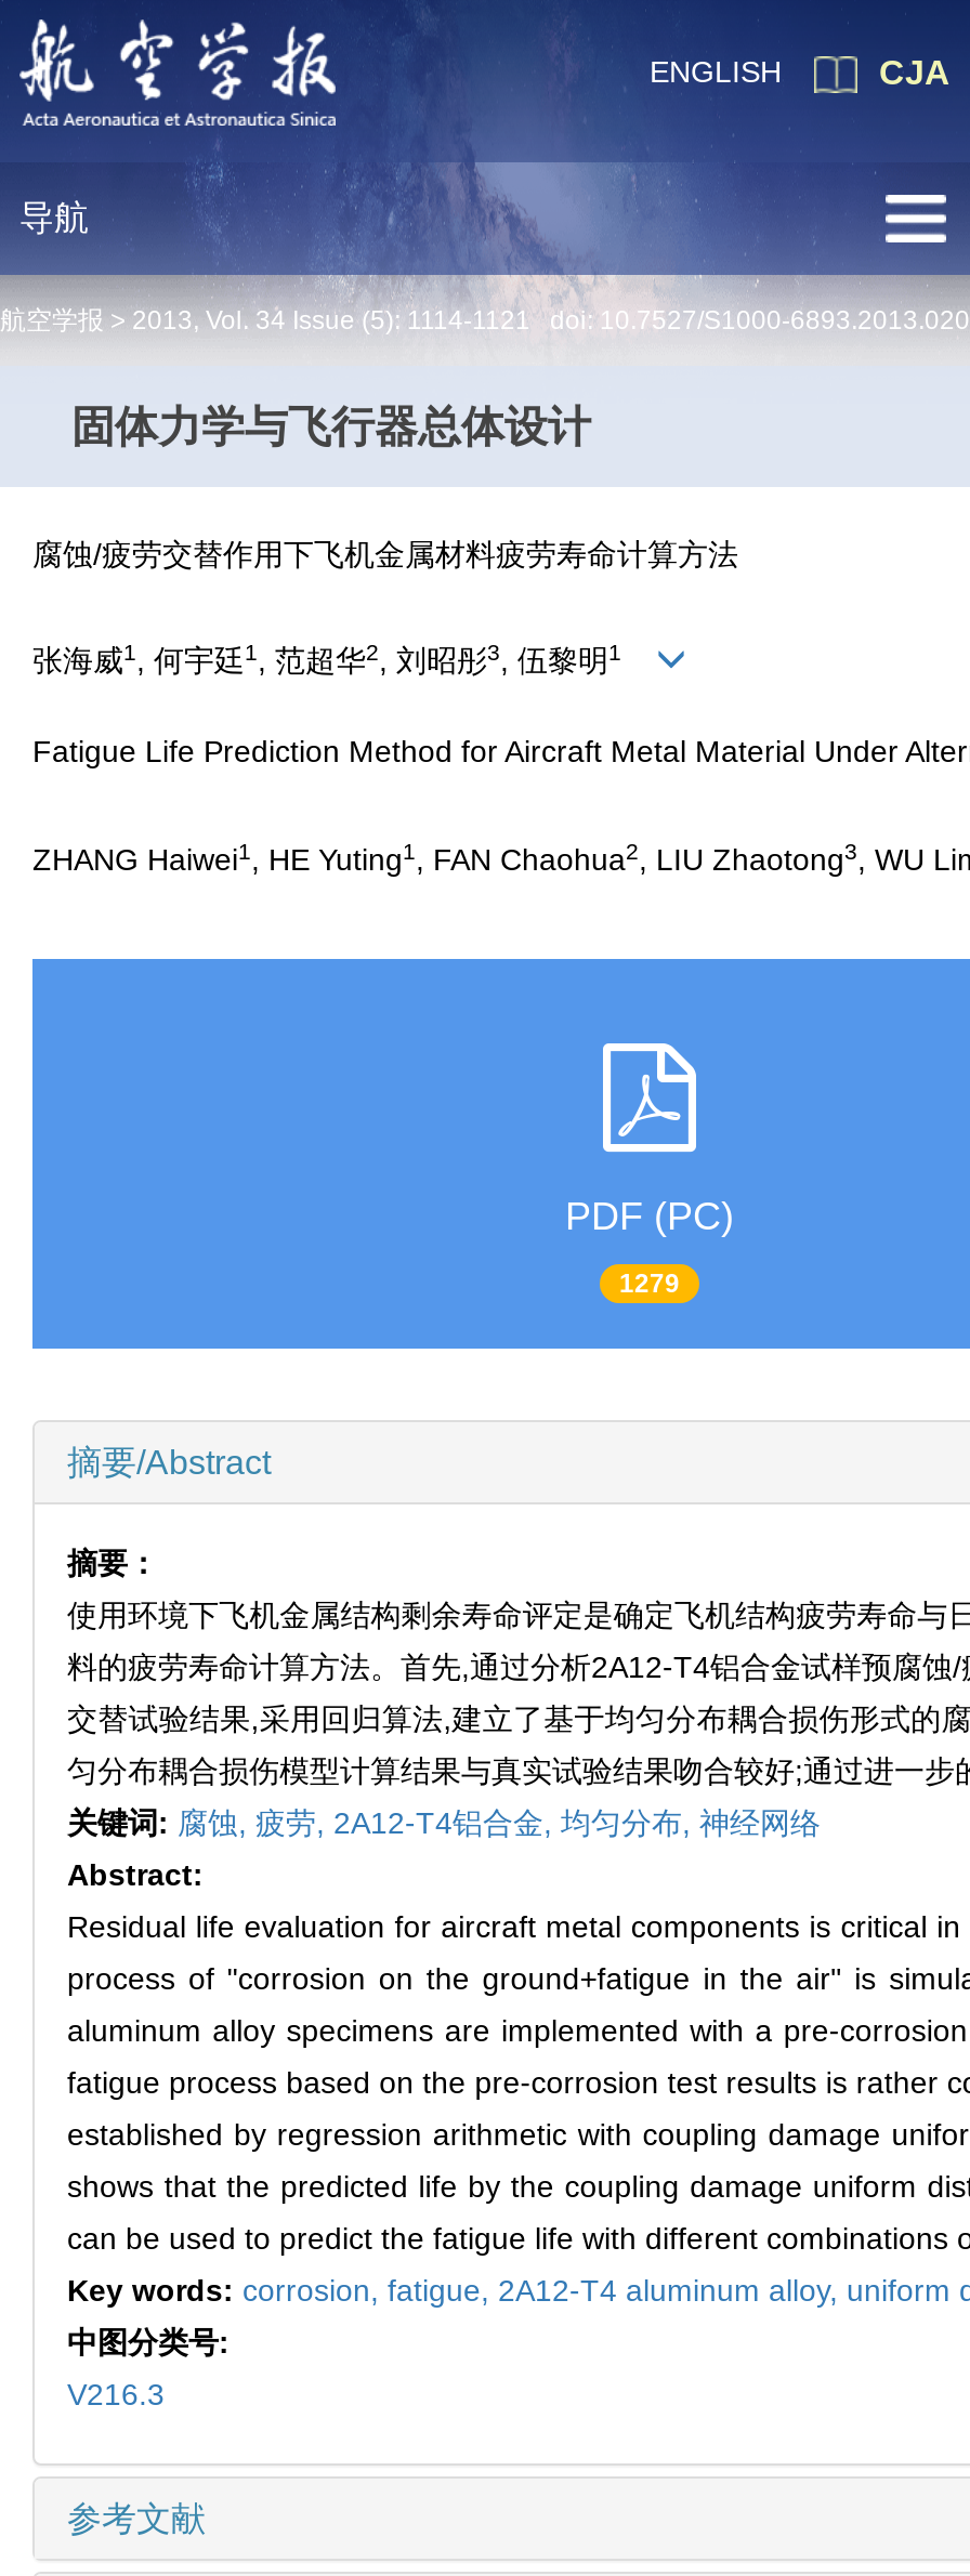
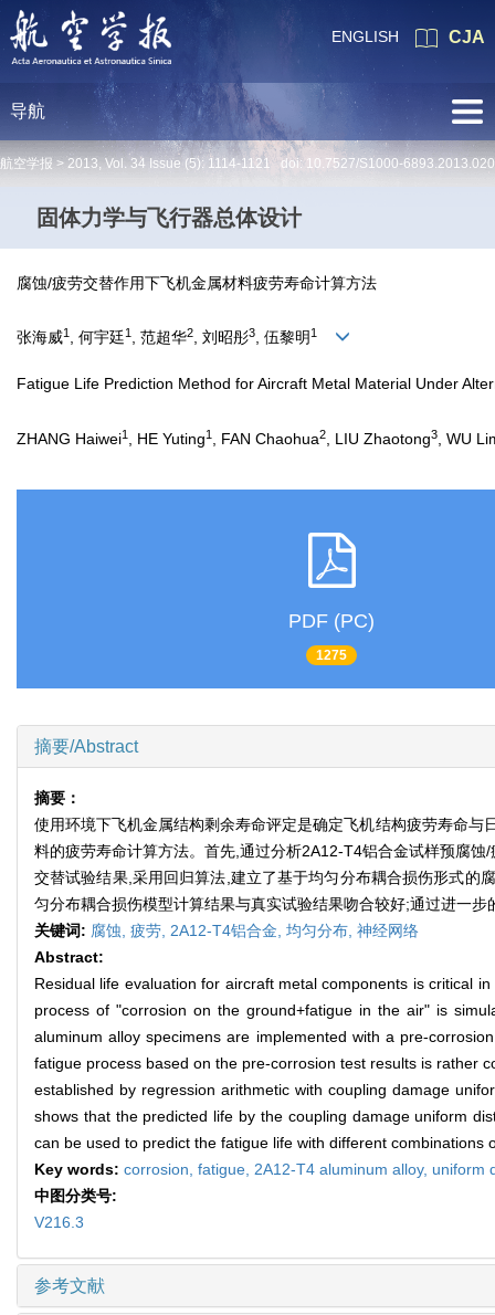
- 1279
+ 1275
